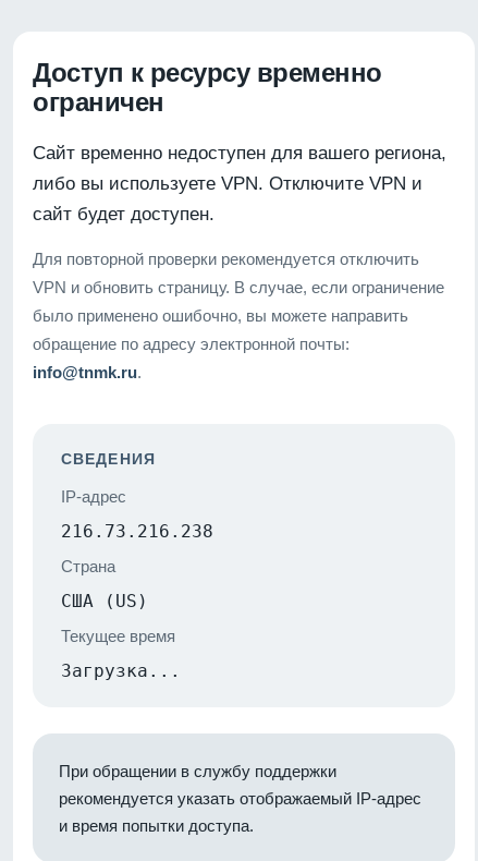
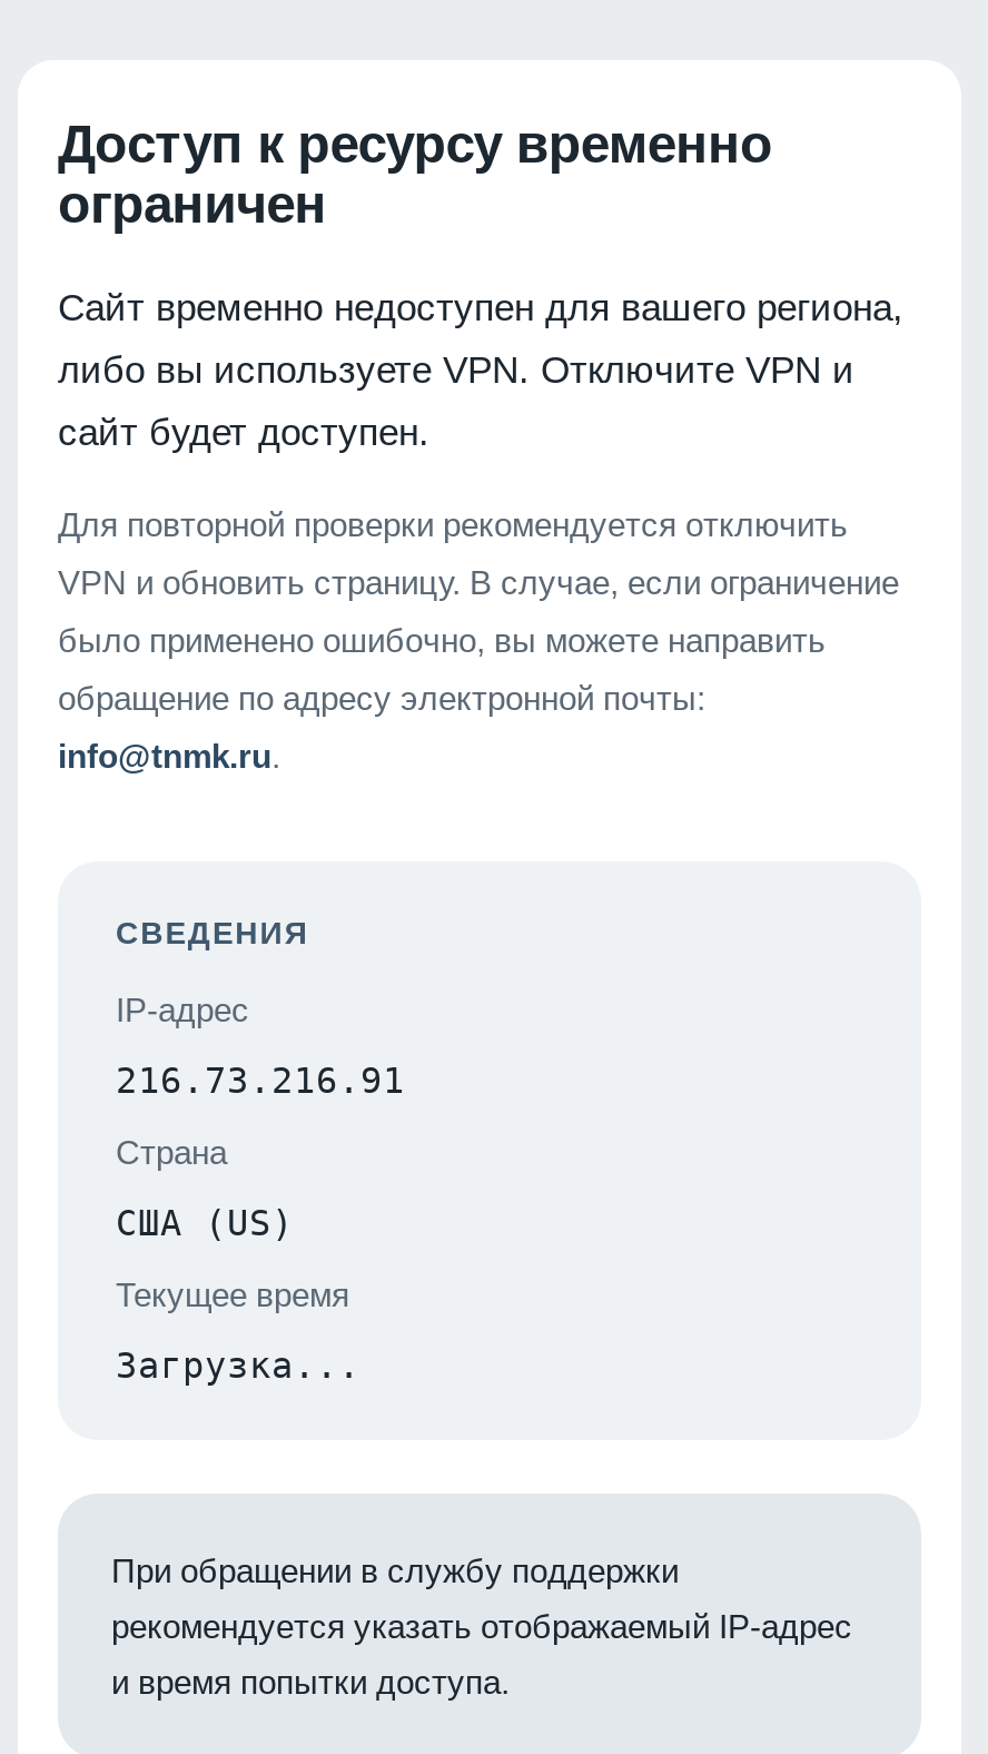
- 216.73.216.238
+ 216.73.216.91
